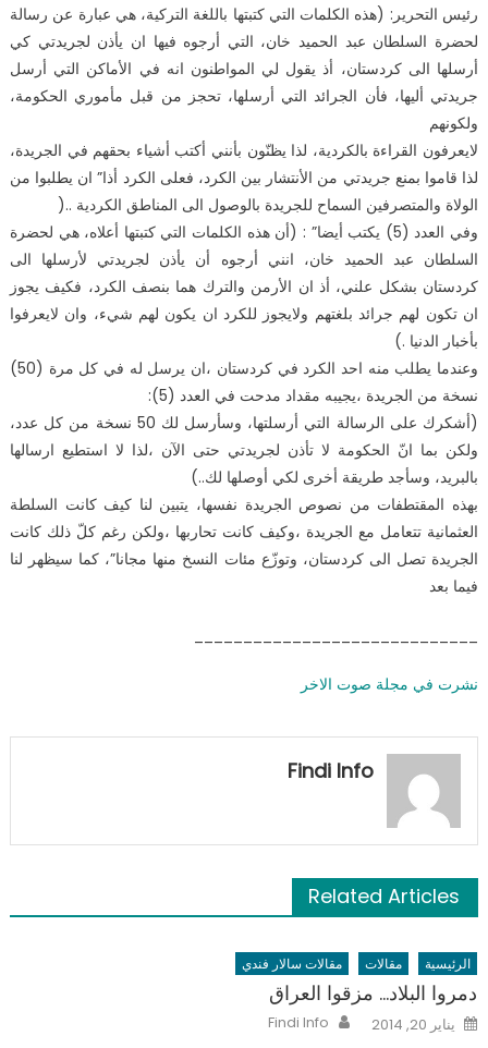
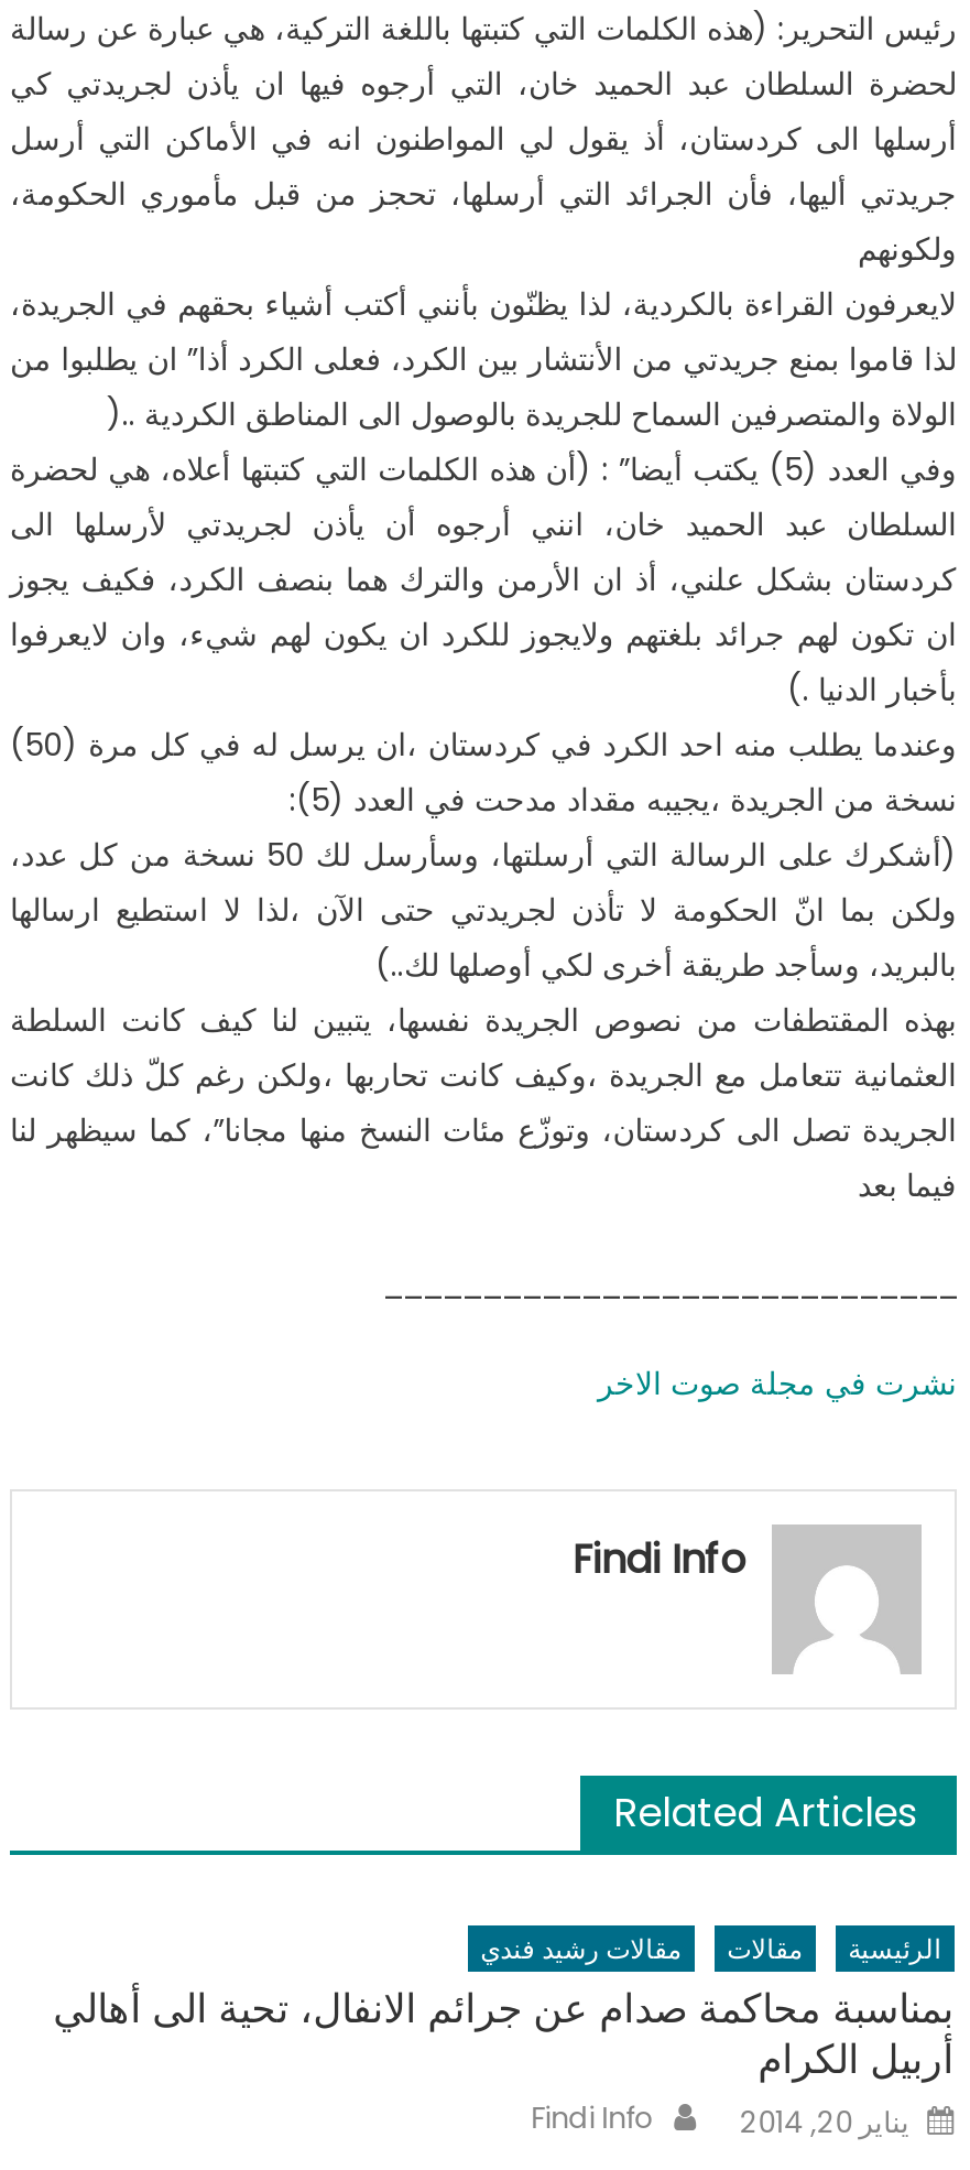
- مقالات سالار فندي
- دمروا البلاد… مزقوا العراق
+ مقالات رشيد فندي
+ بمناسبة محاكمة صدام عن جرائم الانفال، تحية الى أهالي
+ أربيل الكرام
